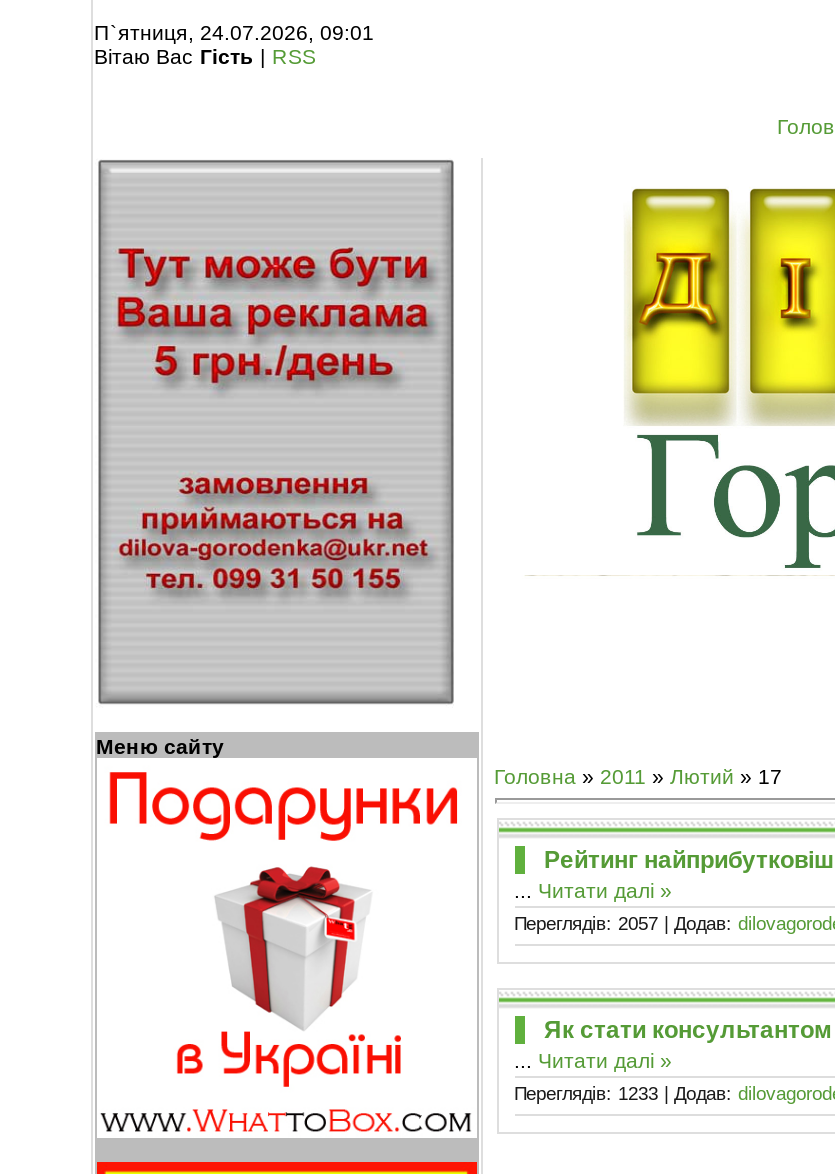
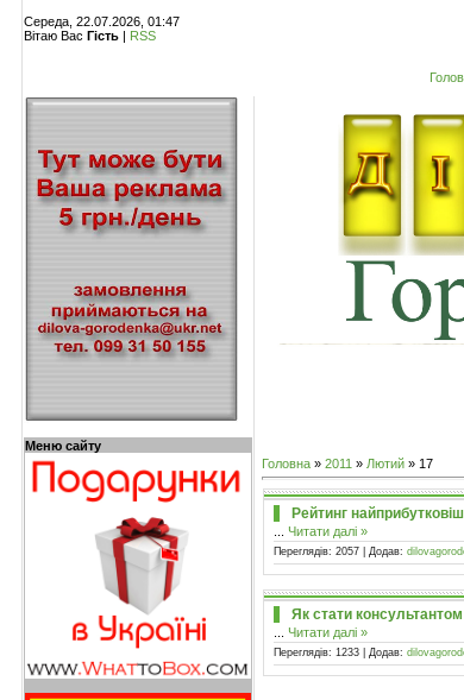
- П`ятниця, 24.07.2026, 09:01
+ Середа, 22.07.2026, 01:47
